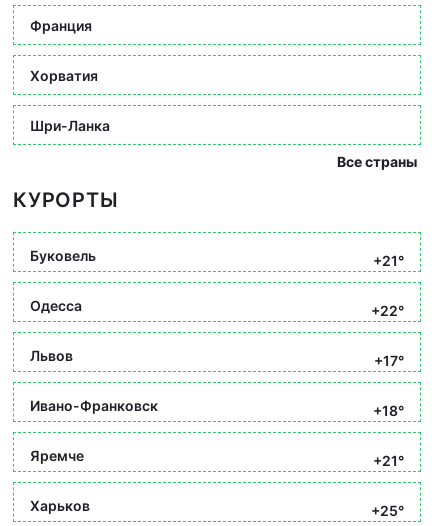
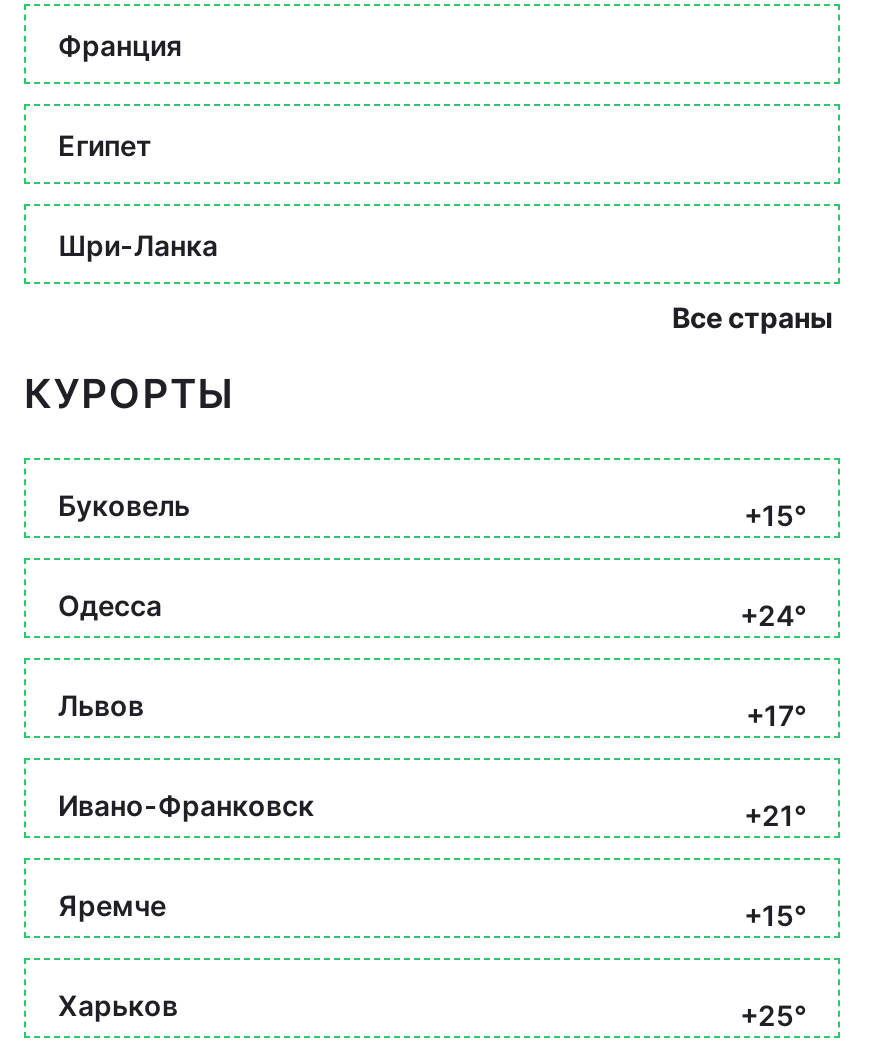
- Хорватия
+ Египет

- +21°
+ +15°

- +22°
+ +24°

- +18°
+ +21°

- +21°
+ +15°
